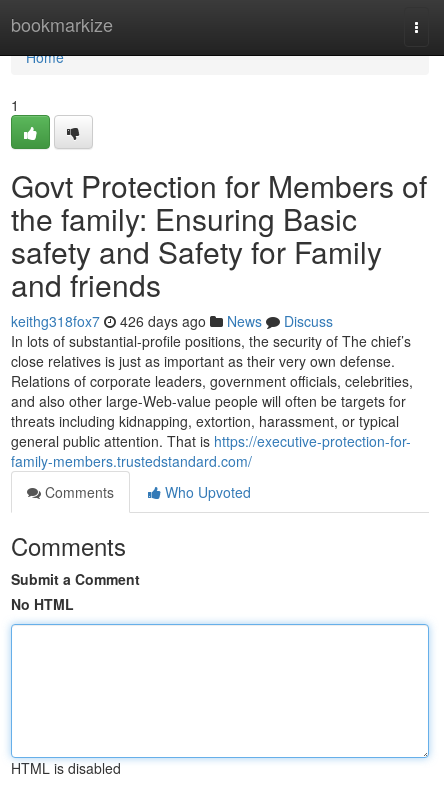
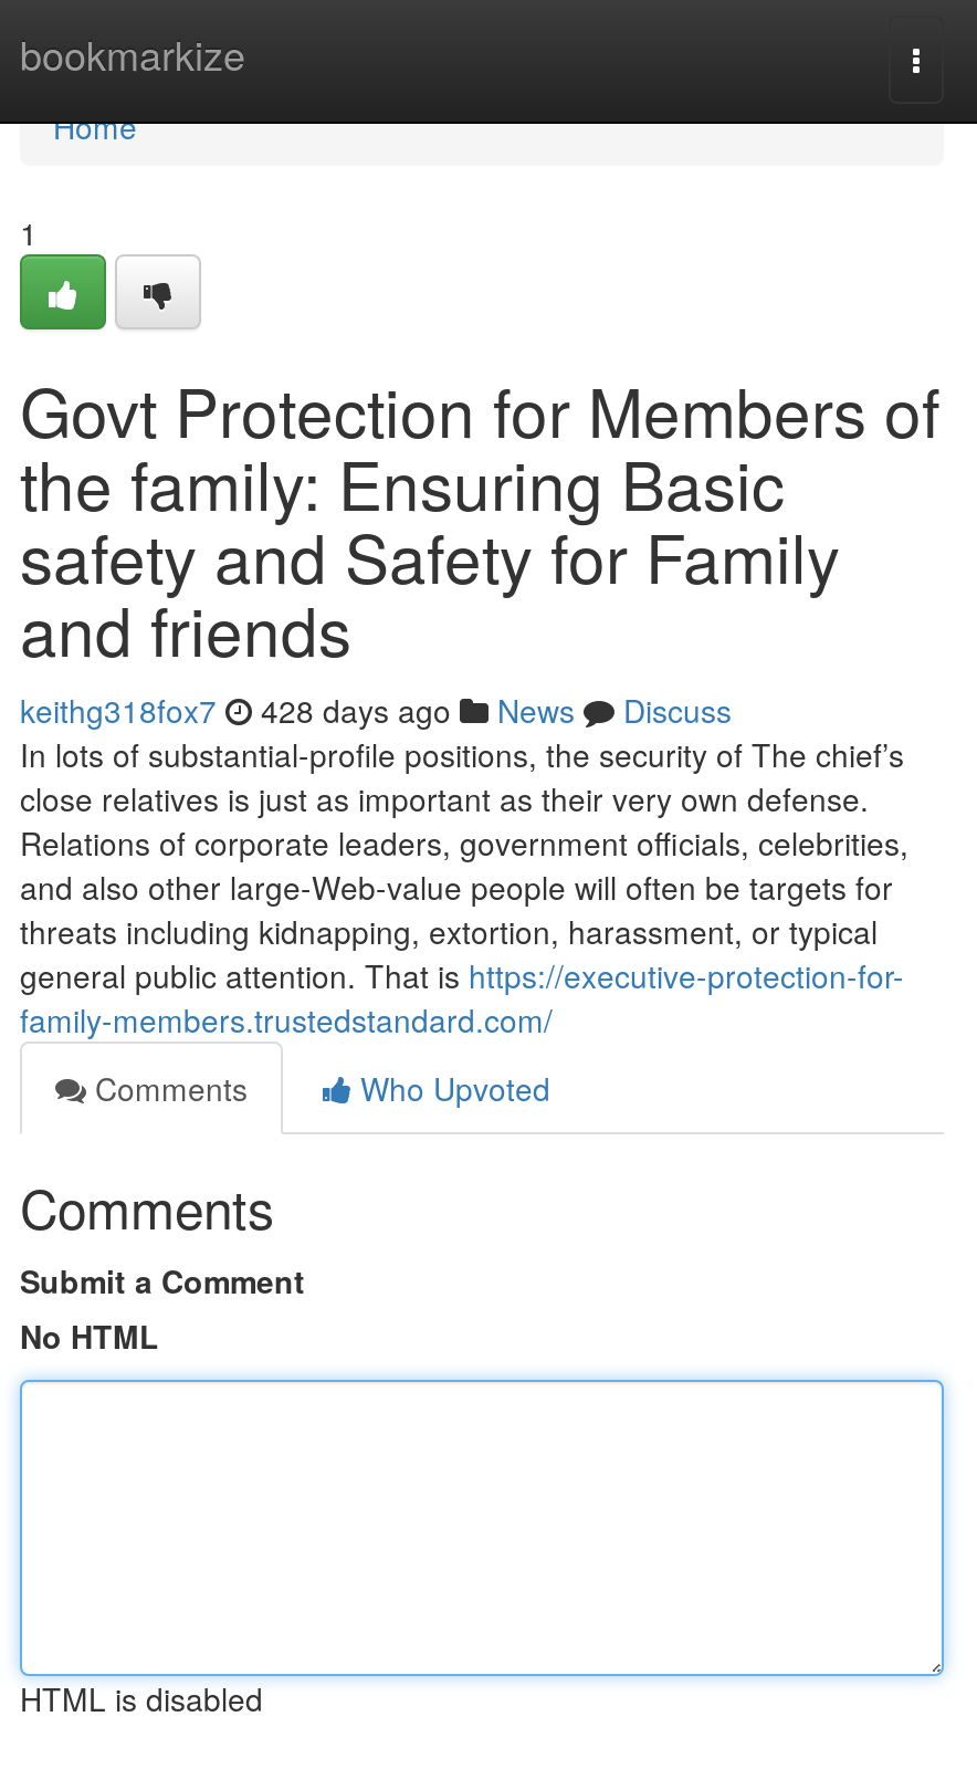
- keithg318fox7 426 days ago News Discuss
+ keithg318fox7 428 days ago News Discuss
